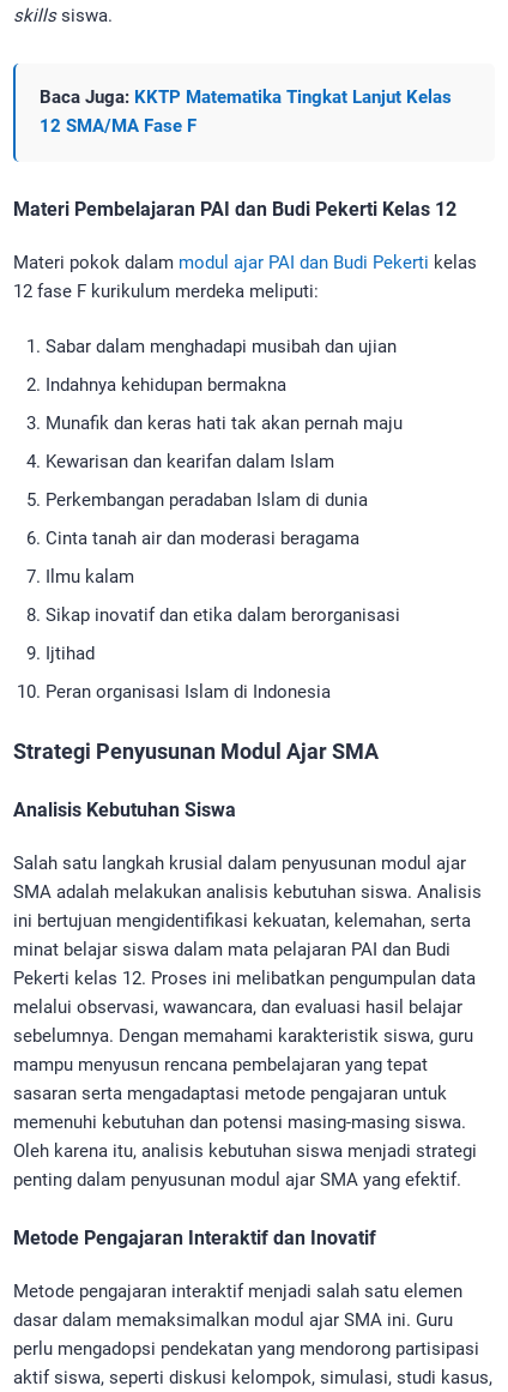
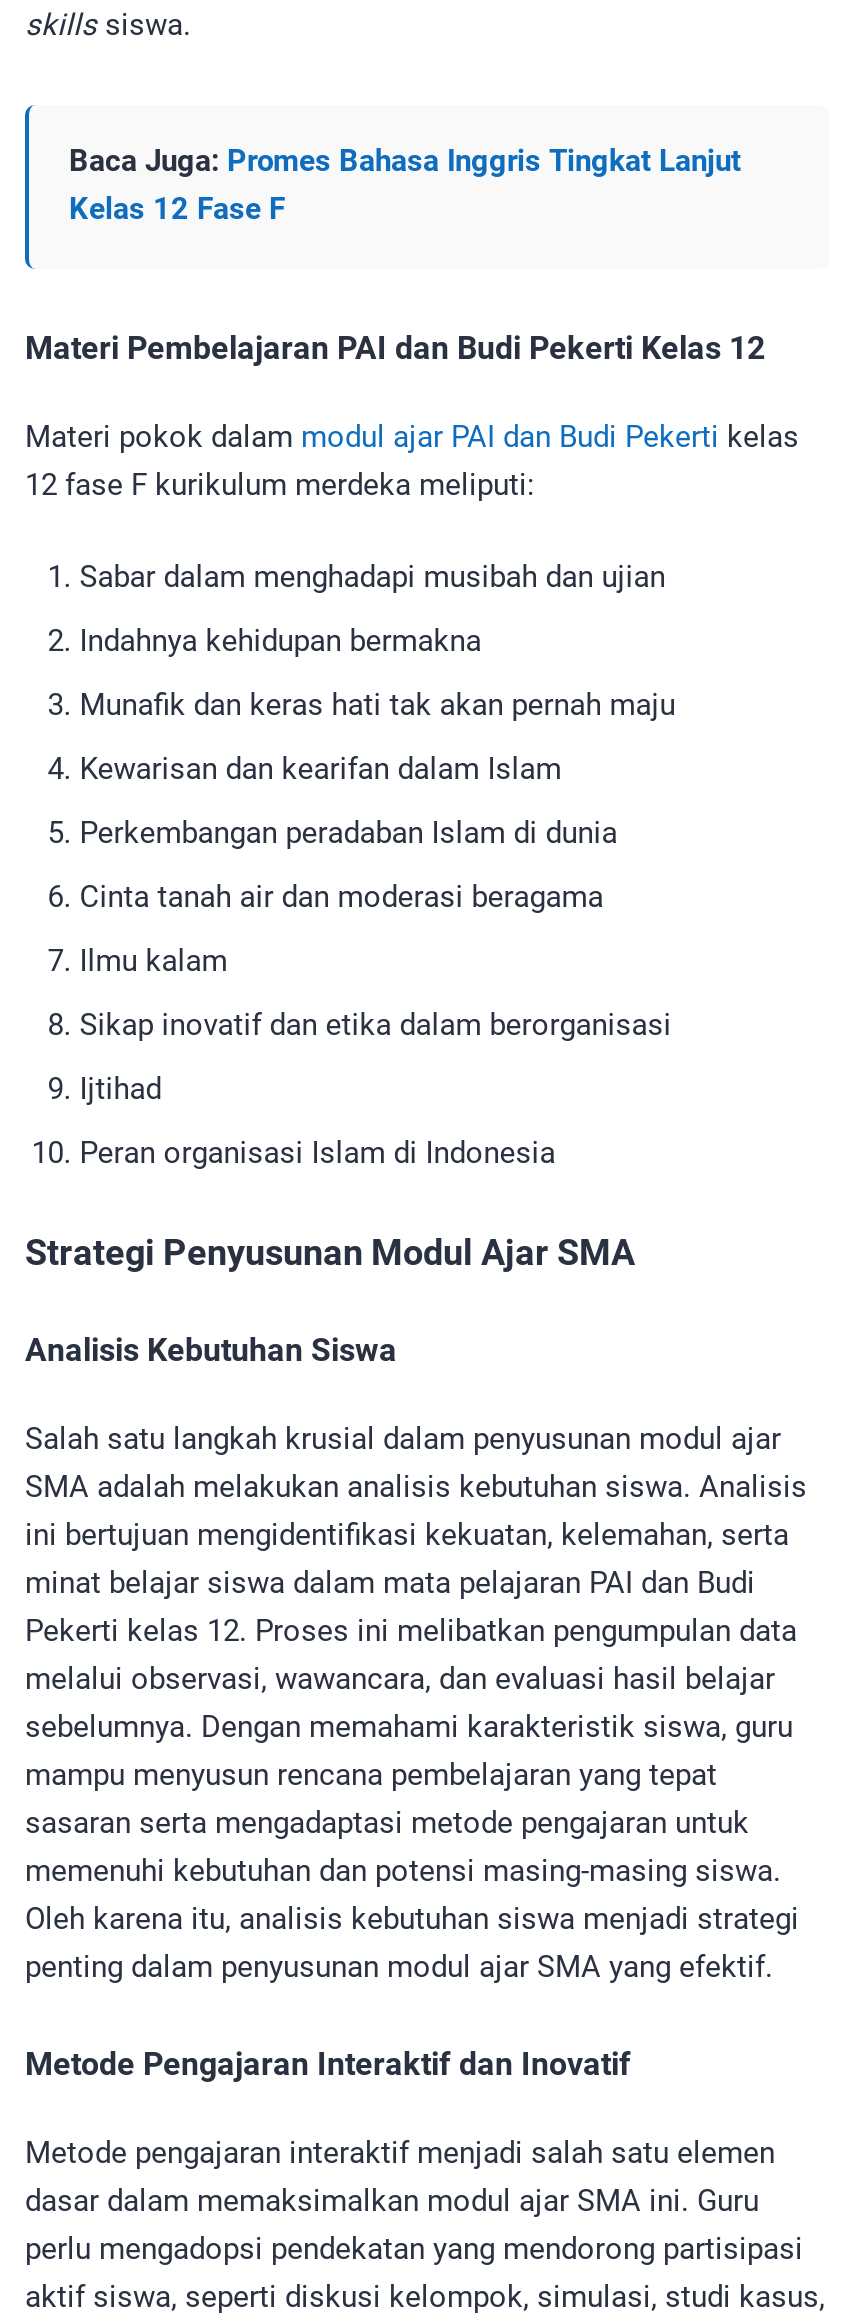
- Baca Juga: KKTP Matematika Tingkat Lanjut Kelas
+ Baca Juga: Promes Bahasa Inggris Tingkat Lanjut

- 12 SMA/MA Fase F
+ Kelas 12 Fase F
